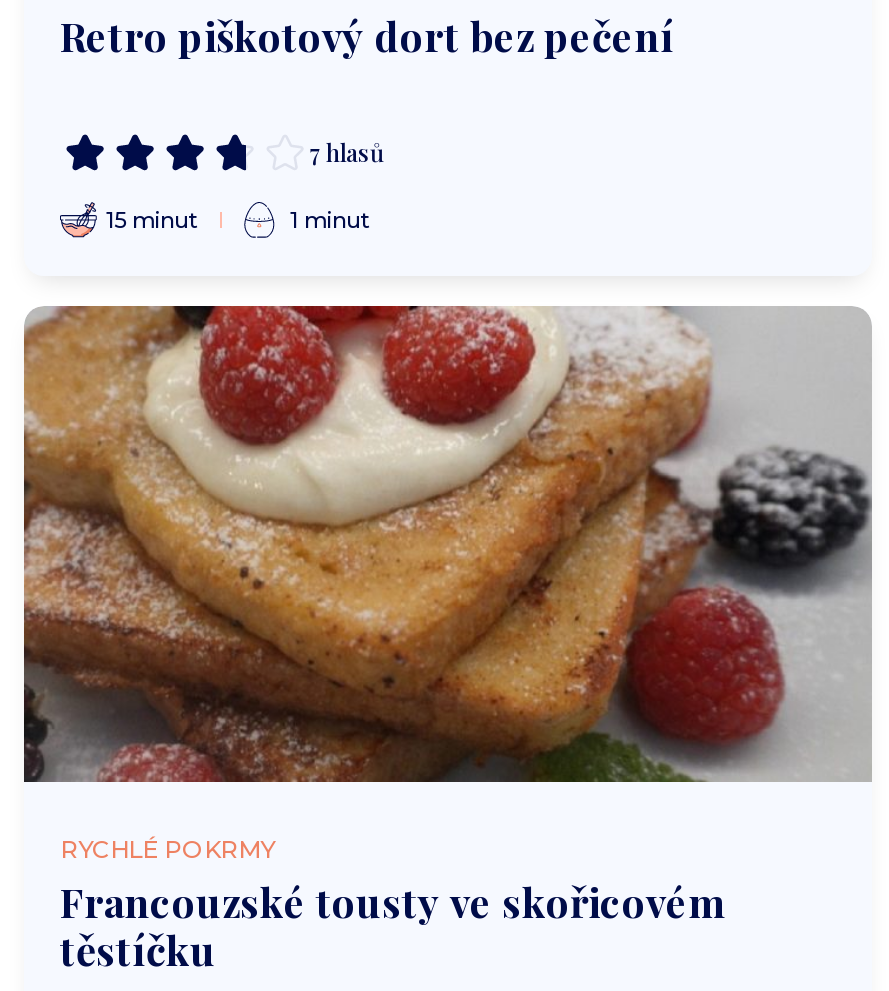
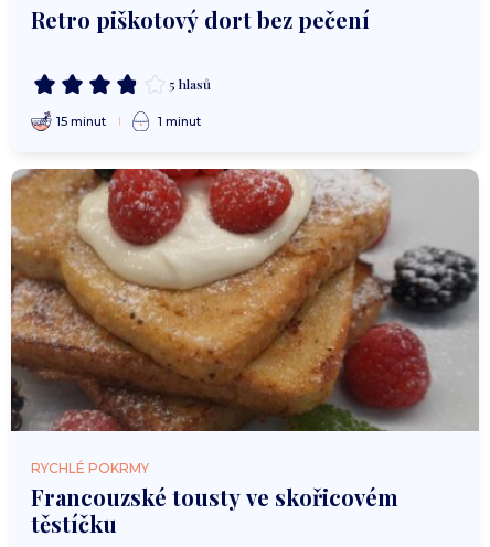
- 7 hlasů
+ 5 hlasů
